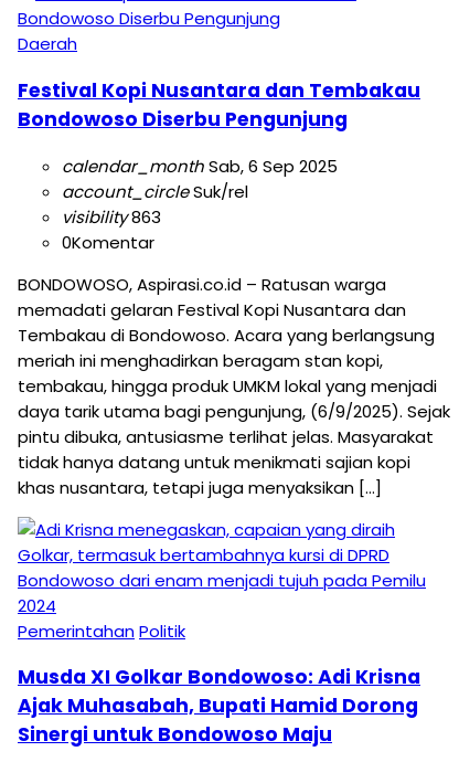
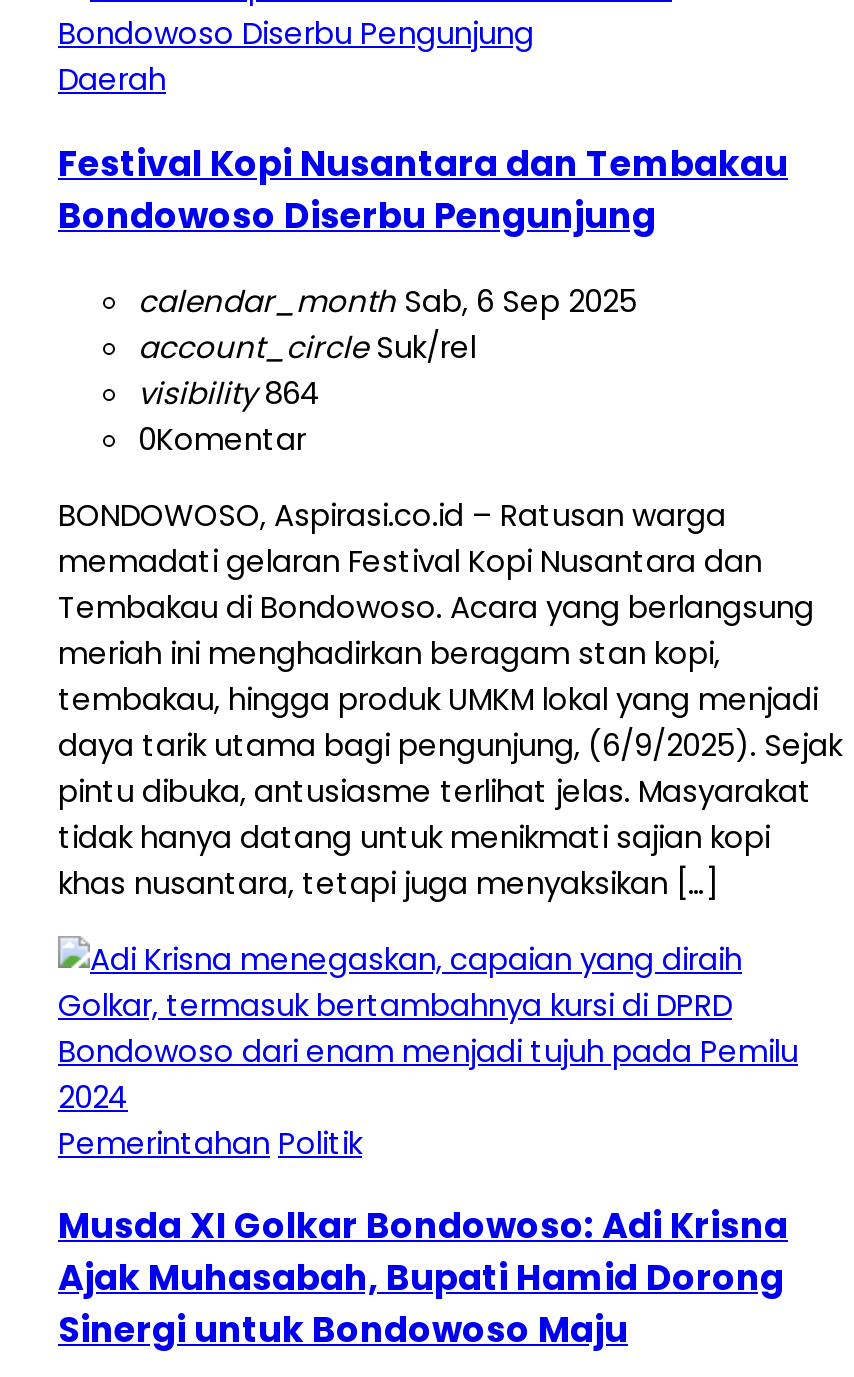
- visibility863
+ visibility864
